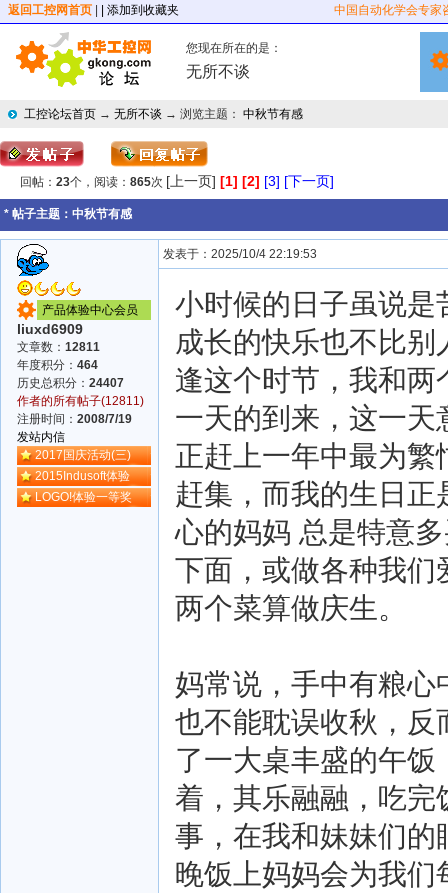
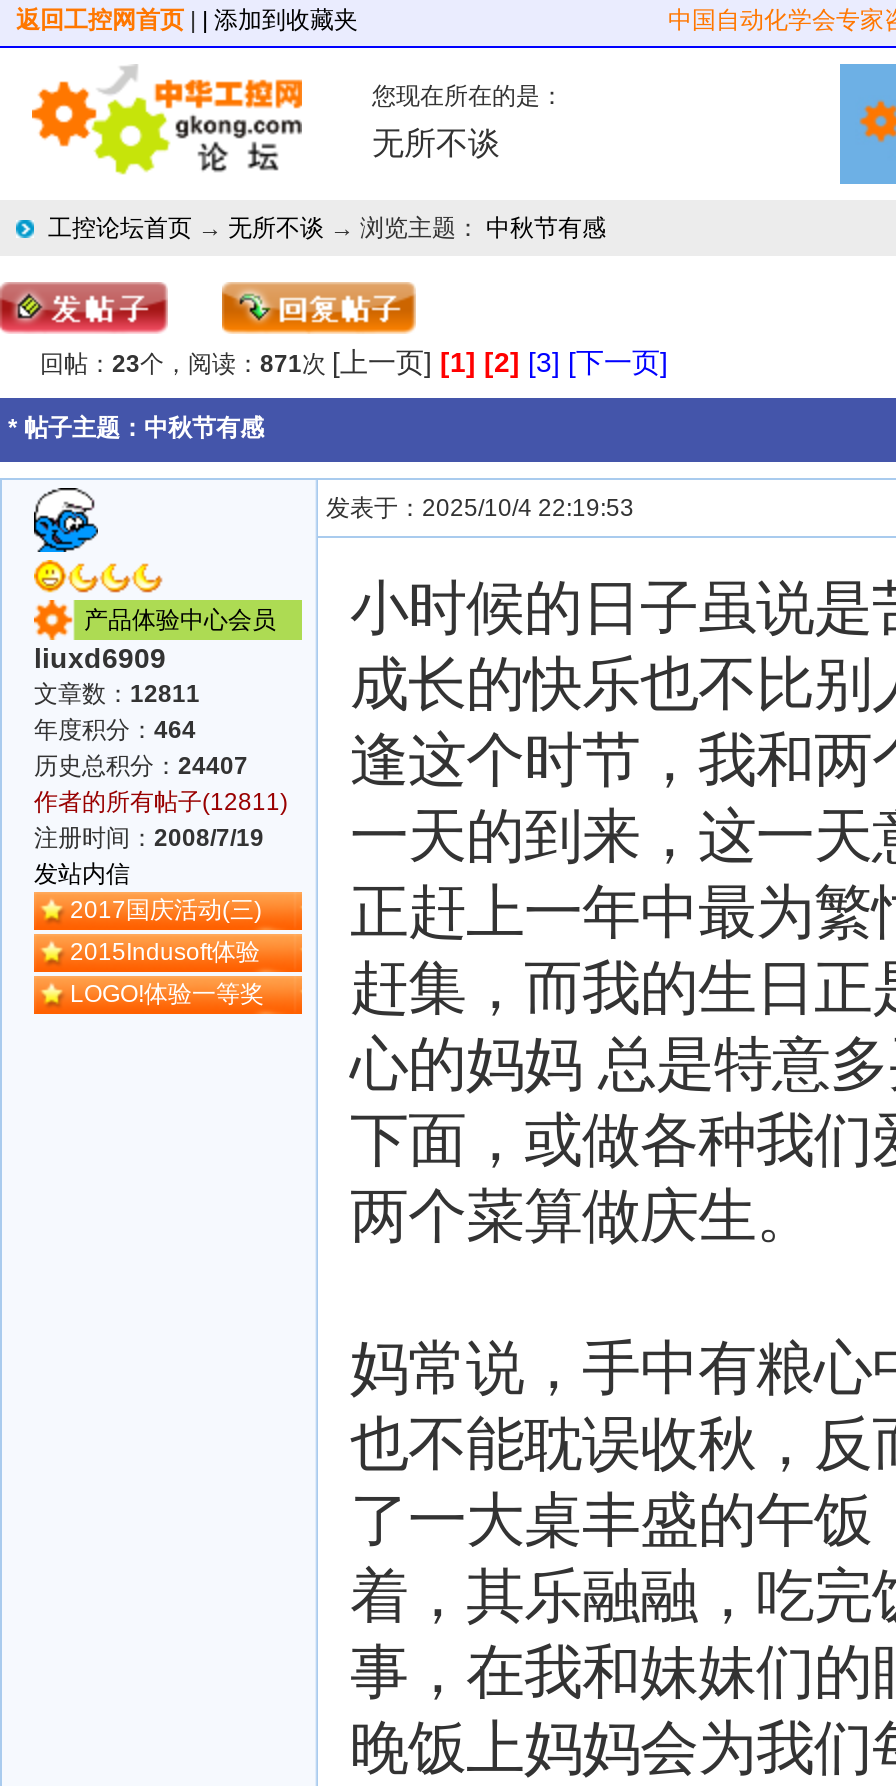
- 回帖：23个，阅读：865次[上一页] [1] [2] [3] [下一页]
+ 回帖：23个，阅读：871次[上一页] [1] [2] [3] [下一页]
